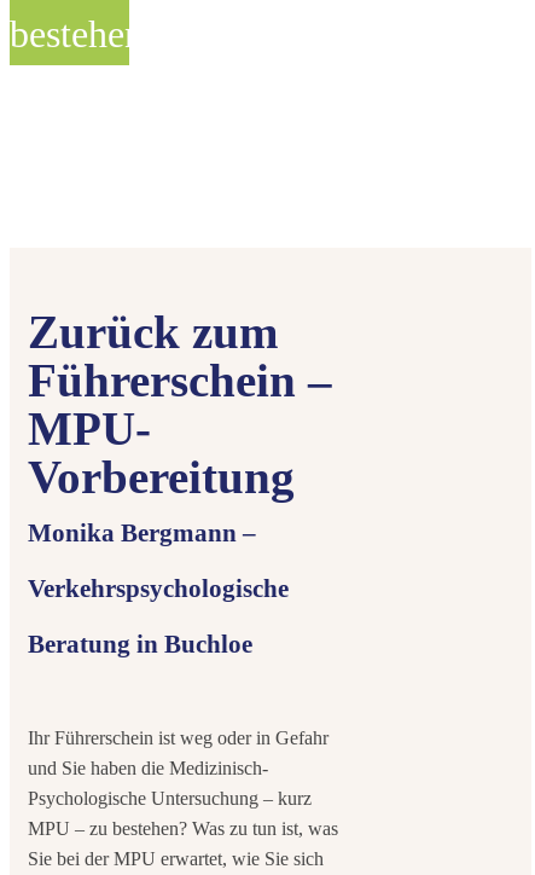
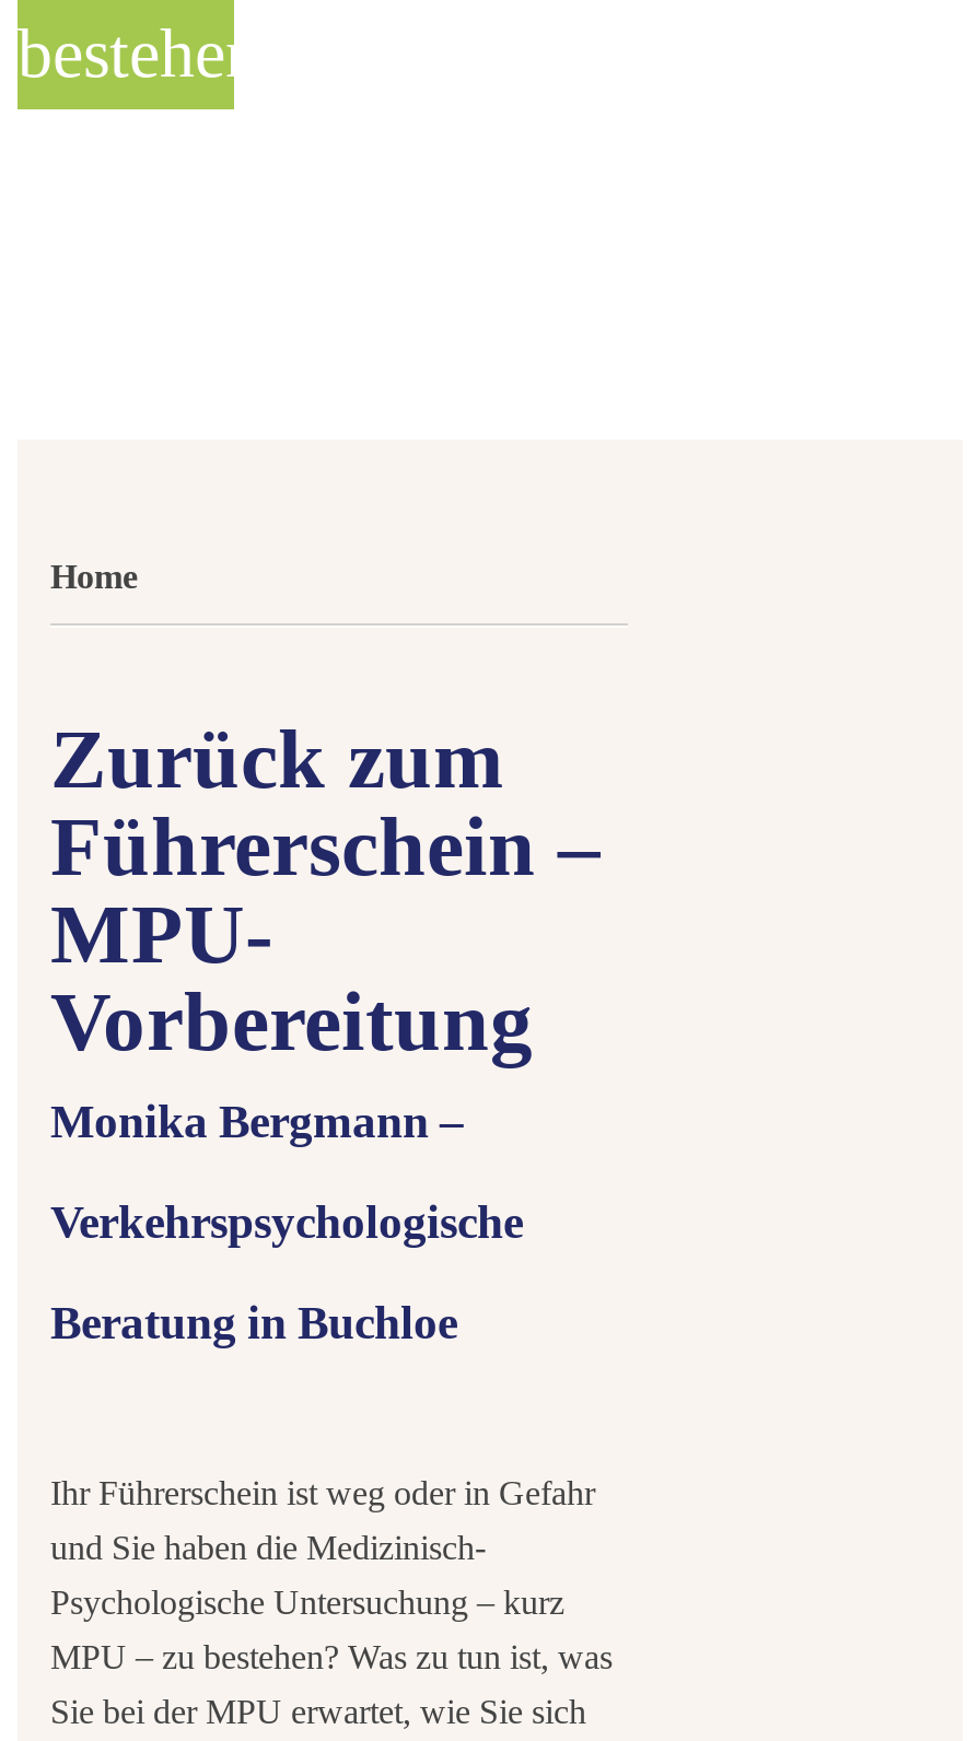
+ Home
